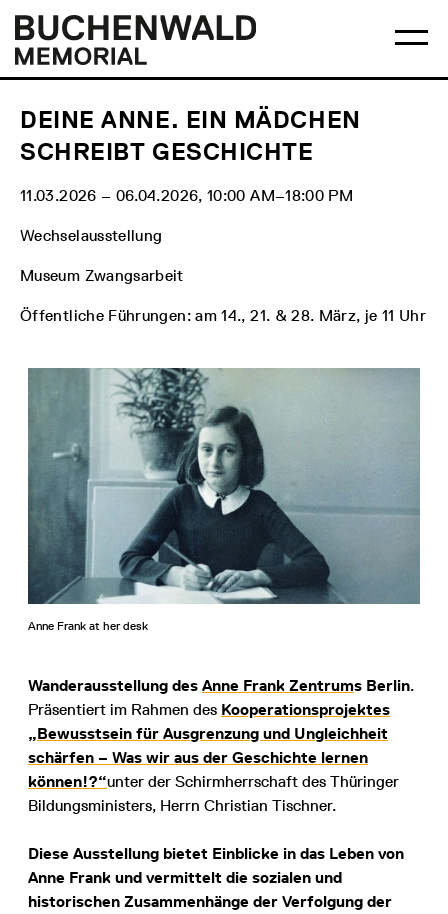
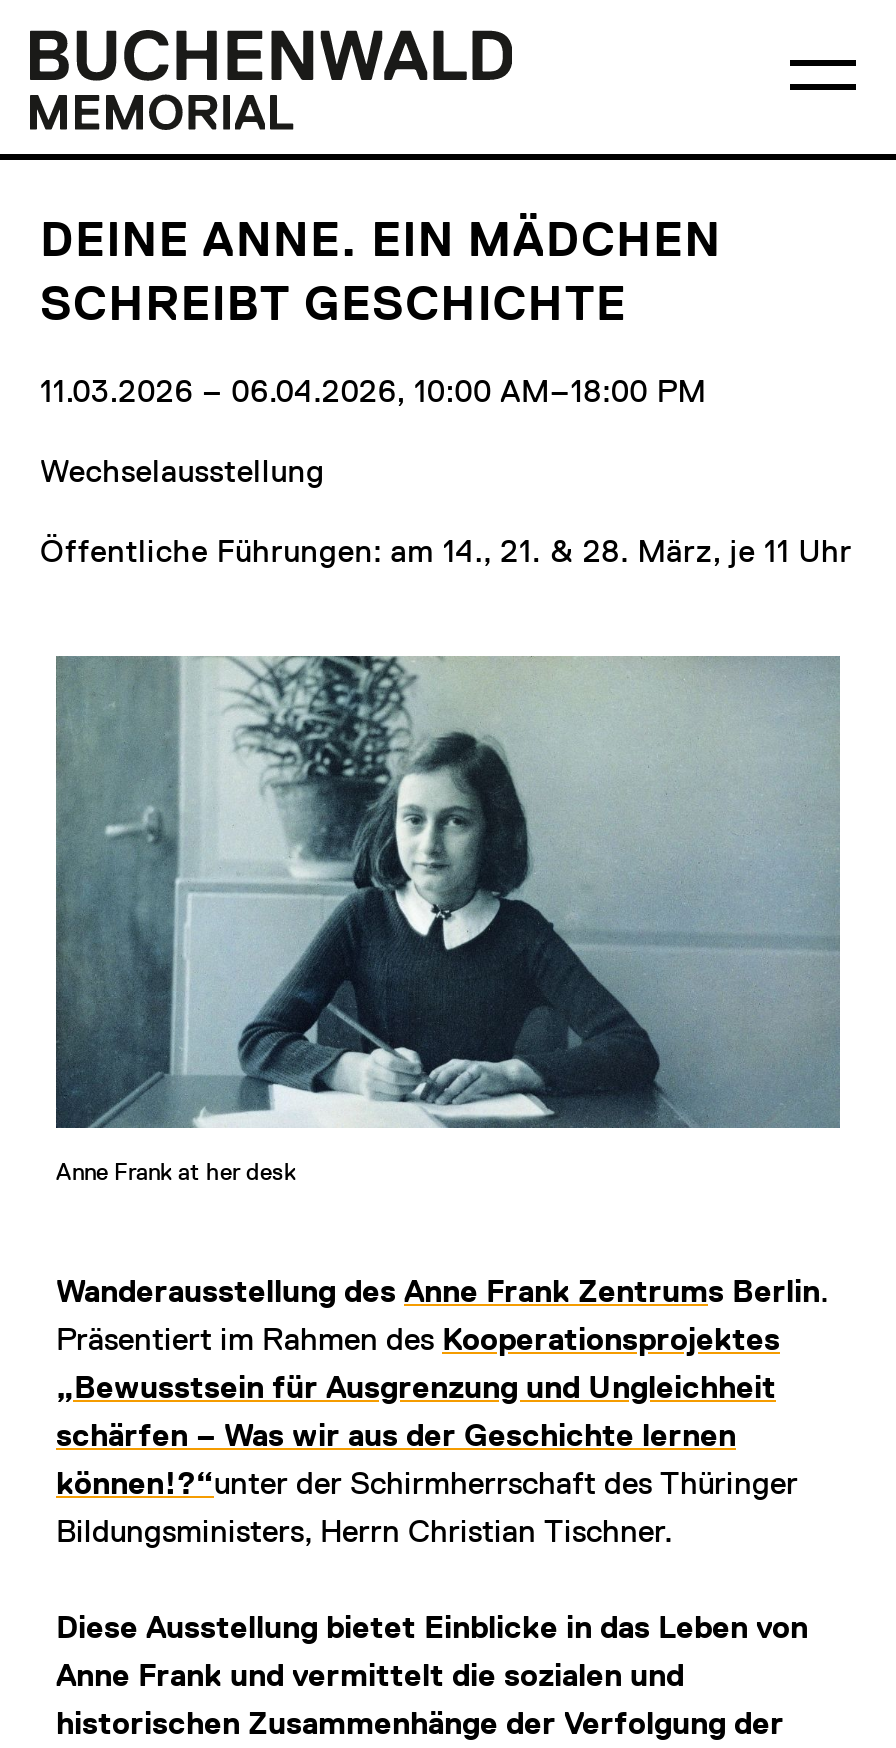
- Museum Zwangsarbeit
